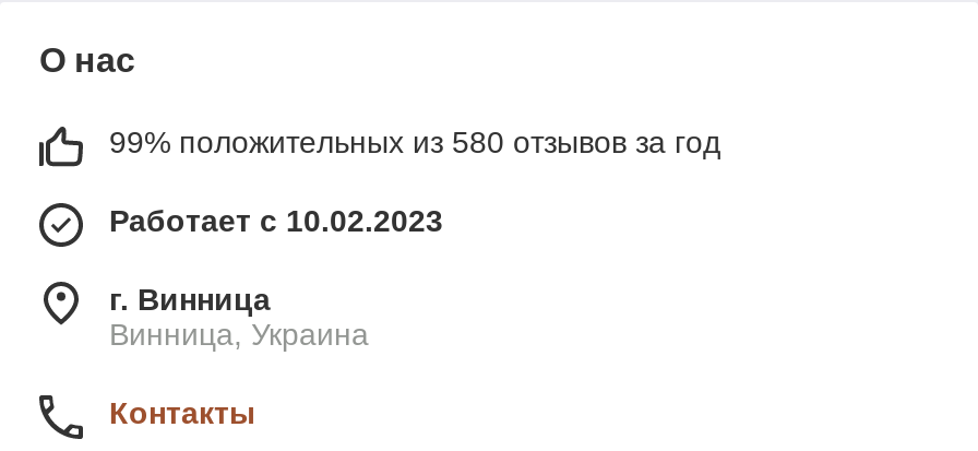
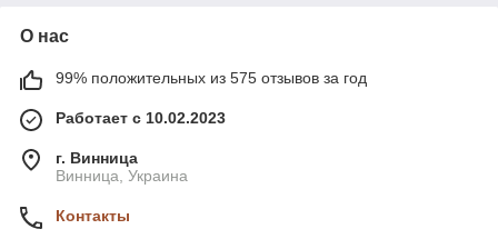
- 99% положительных из 580 отзывов за год
+ 99% положительных из 575 отзывов за год
